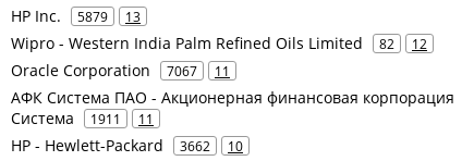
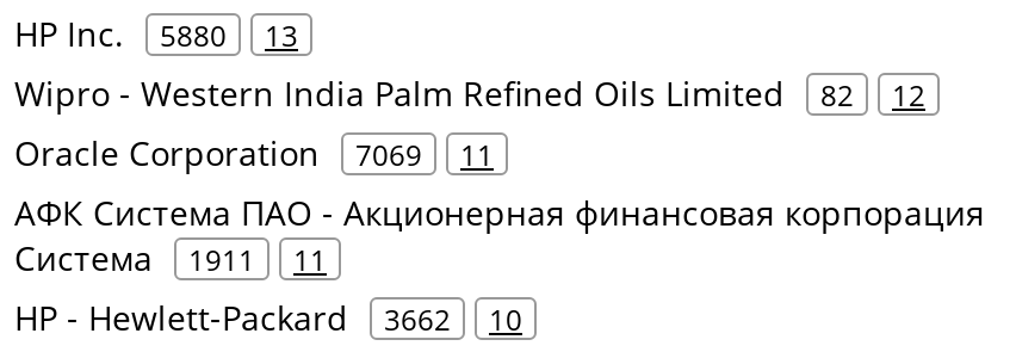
- HP Inc. 5879 13
+ HP Inc. 5880 13

- 7067
+ 7069
